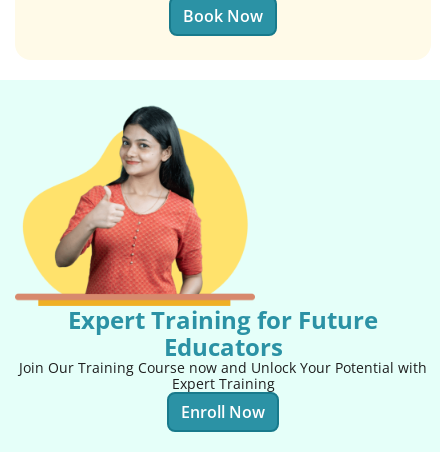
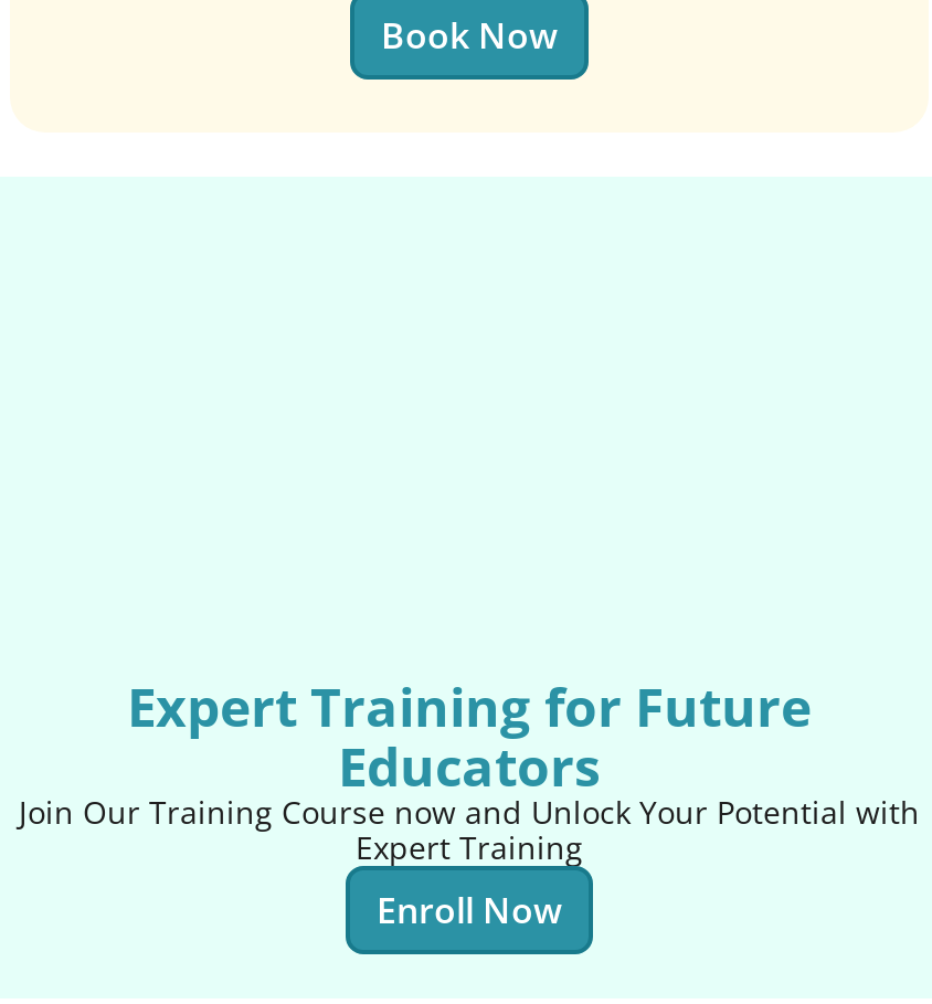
- [image]
